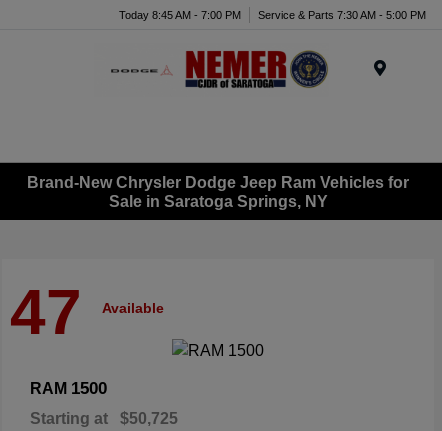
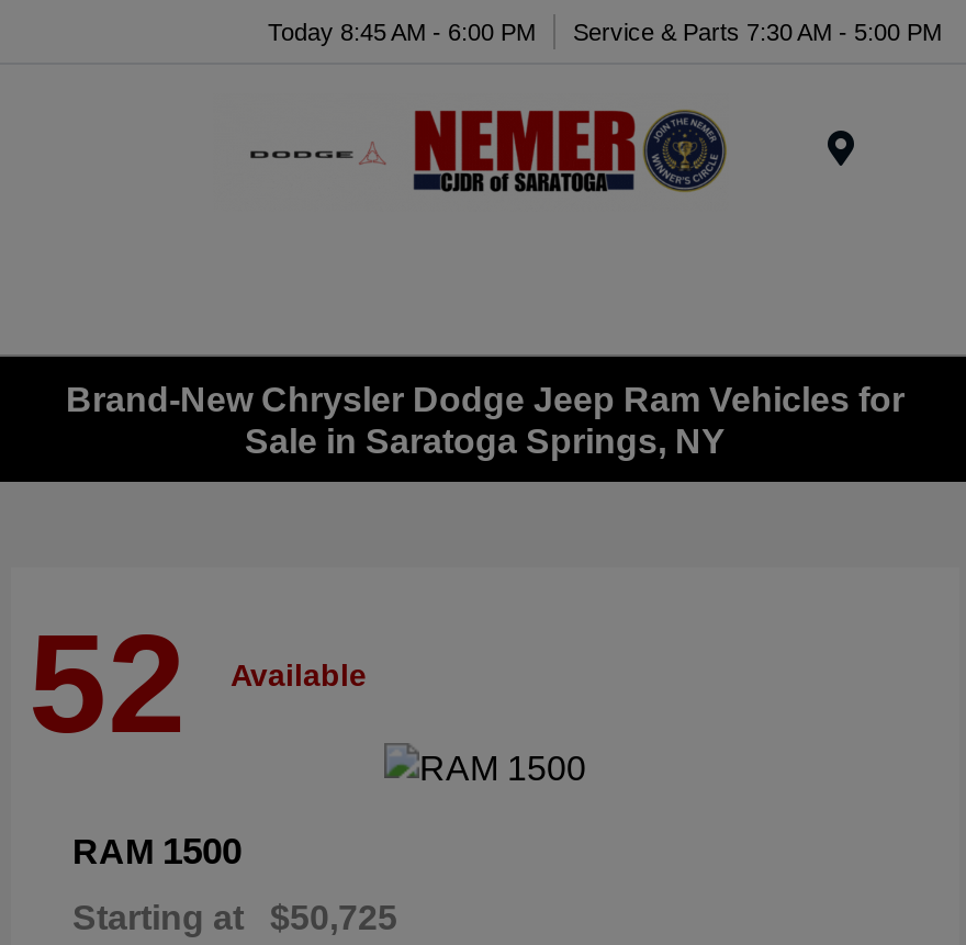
- Today 8:45 AM - 7:00 PM Service & Parts 7:30 AM - 5:00 PM
+ Today 8:45 AM - 6:00 PM Service & Parts 7:30 AM - 5:00 PM

- 47 Available
+ 52 Available
